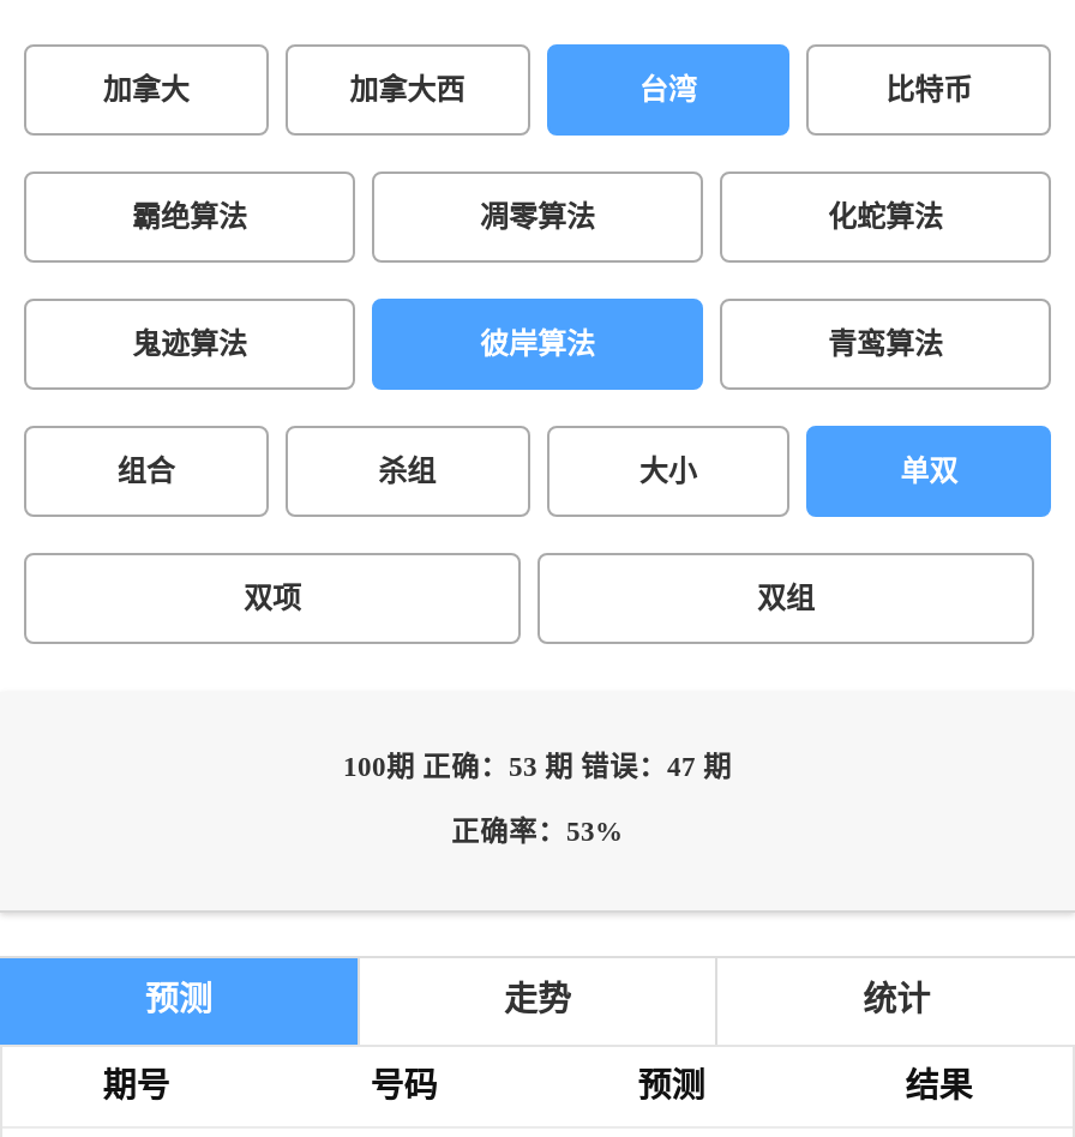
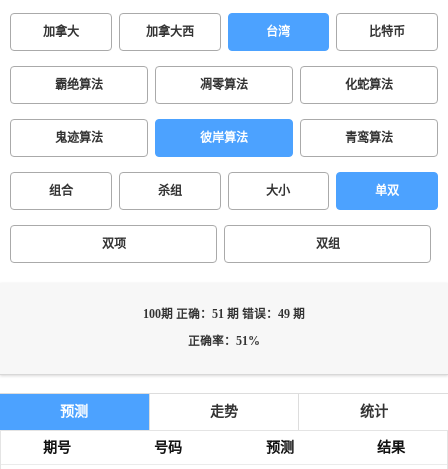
- 100期 正确：53 期 错误：47 期
+ 100期 正确：51 期 错误：49 期

- 正确率：53%
+ 正确率：51%
